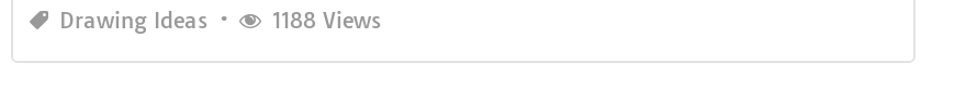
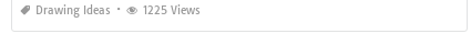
- 1188 Views
+ 1225 Views
